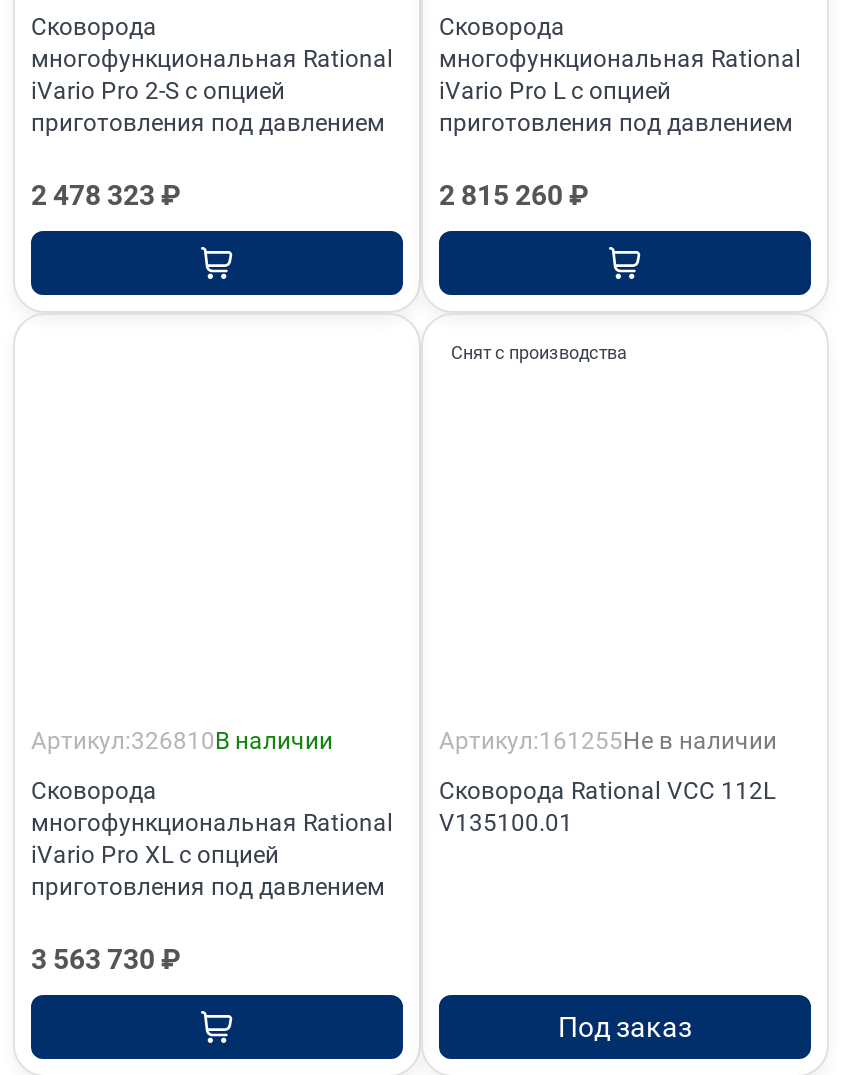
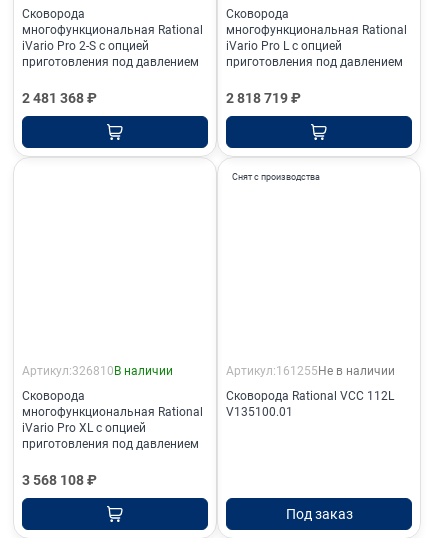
- 2 478 323 ₽
+ 2 481 368 ₽

- 2 815 260 ₽
+ 2 818 719 ₽

- 3 563 730 ₽
+ 3 568 108 ₽
